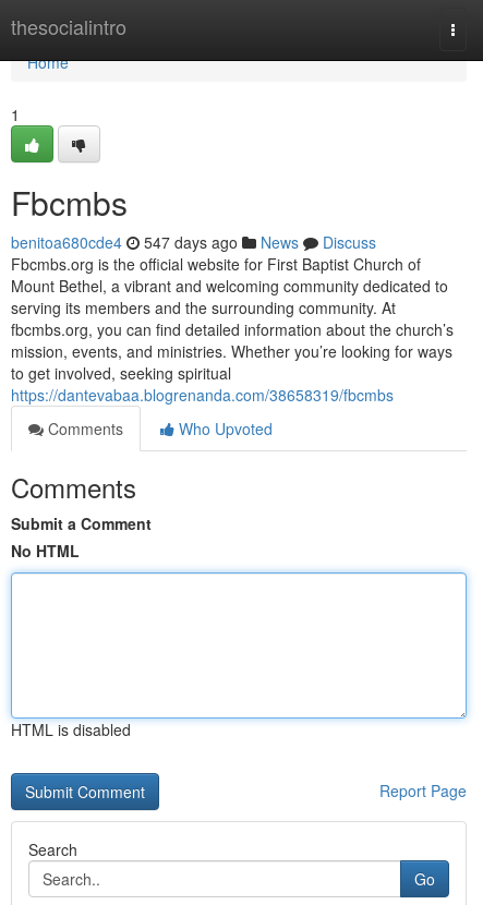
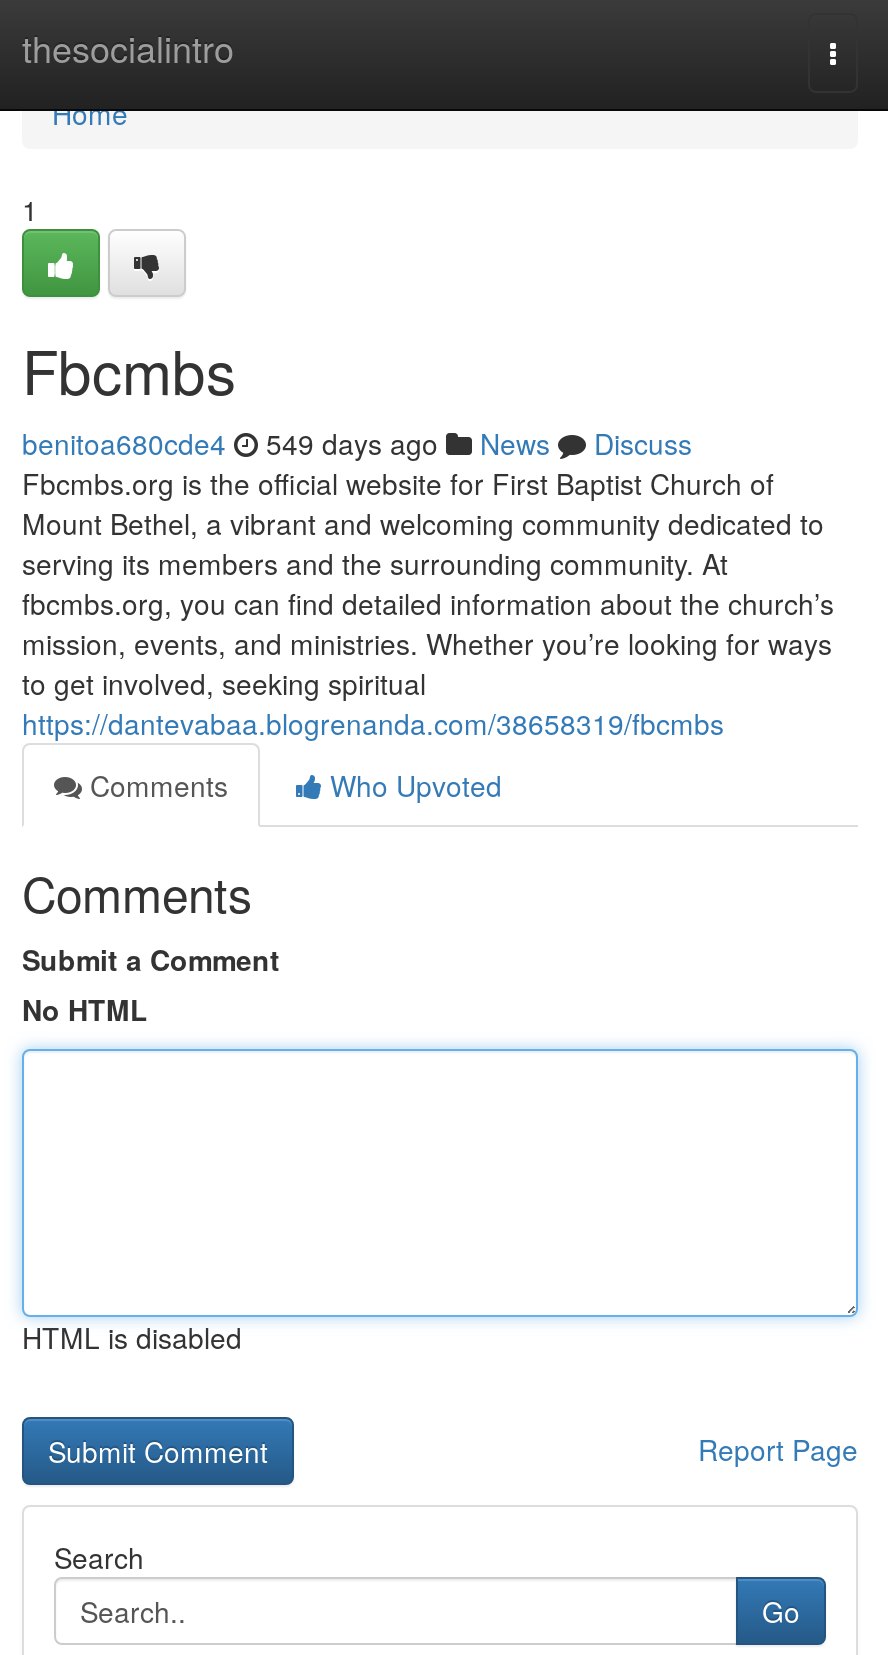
- benitoa680cde4 547 days ago News Discuss
+ benitoa680cde4 549 days ago News Discuss
